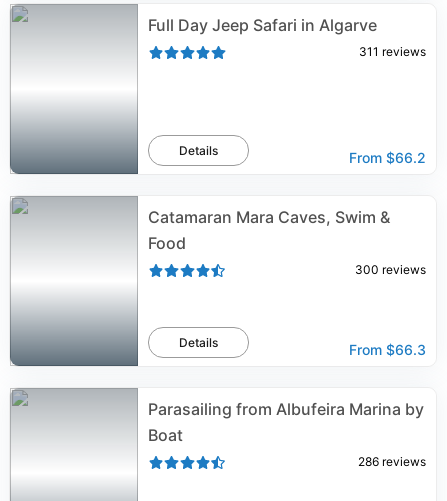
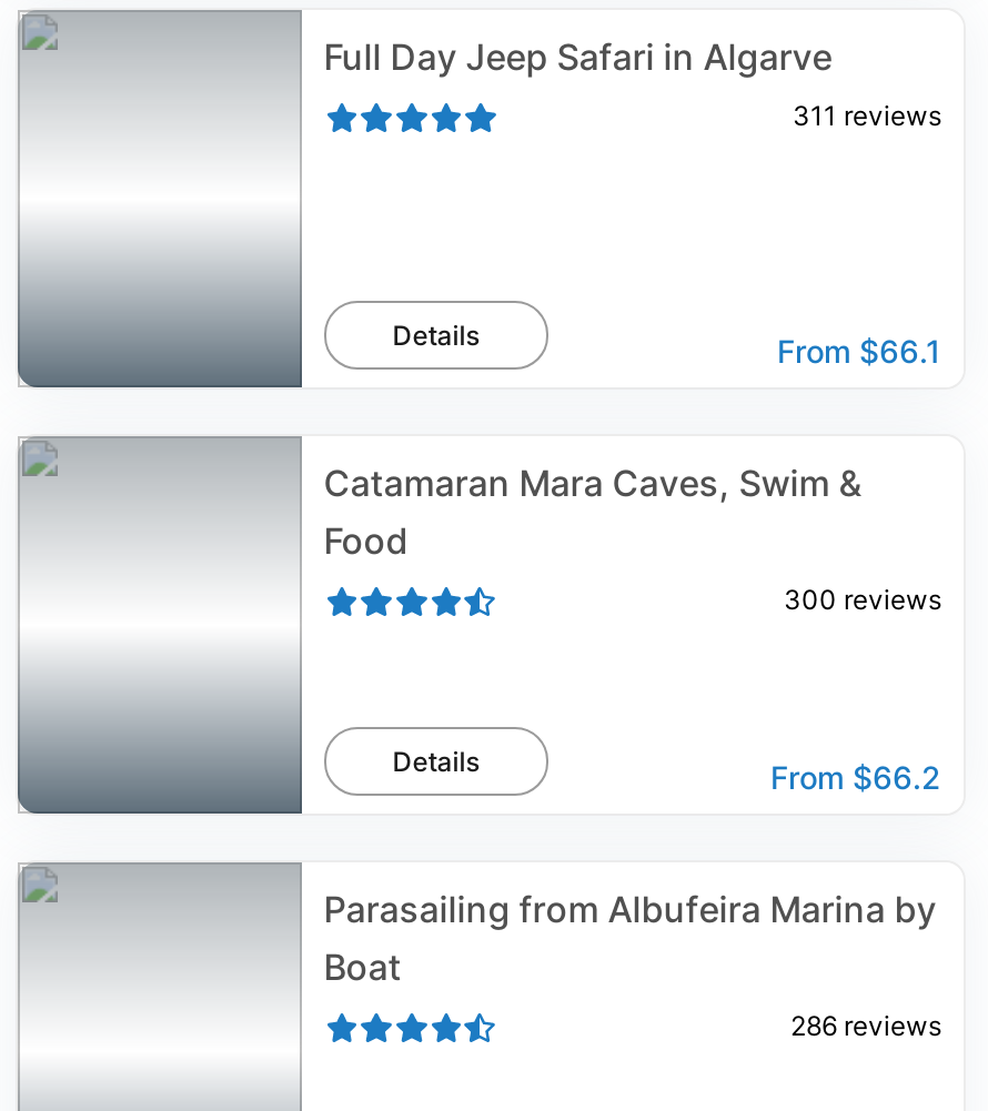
- From $66.2
+ From $66.1

- From $66.3
+ From $66.2
